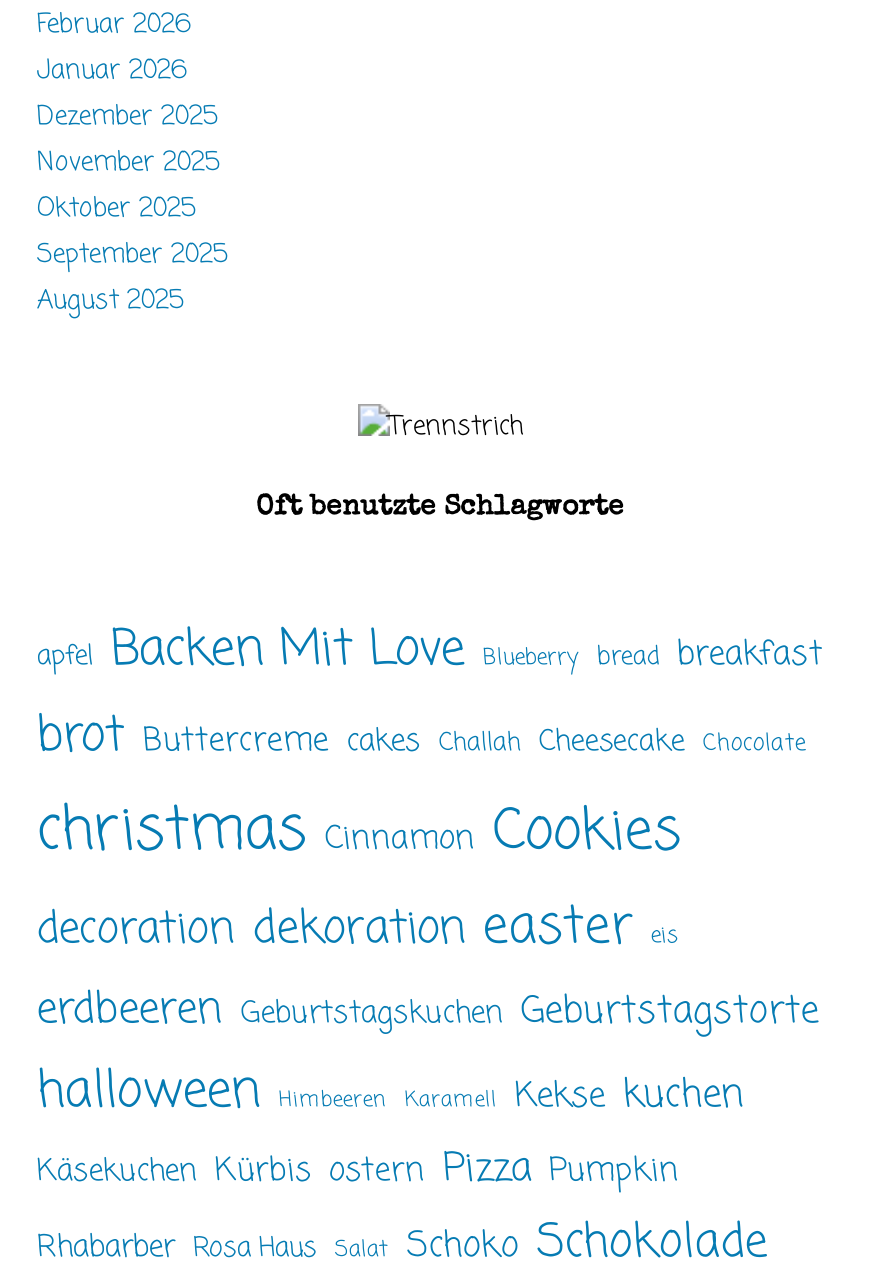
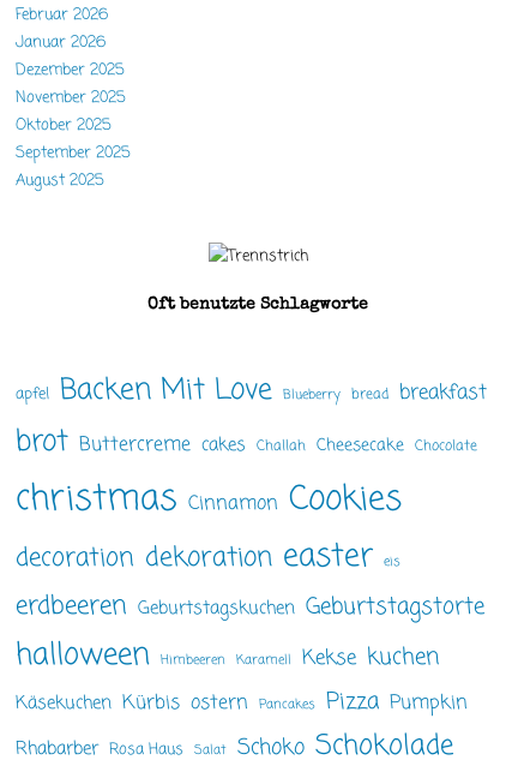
- Käsekuchen Kürbis ostern Pizza Pumpkin
+ Käsekuchen Kürbis ostern Pancakes Pizza Pumpkin
